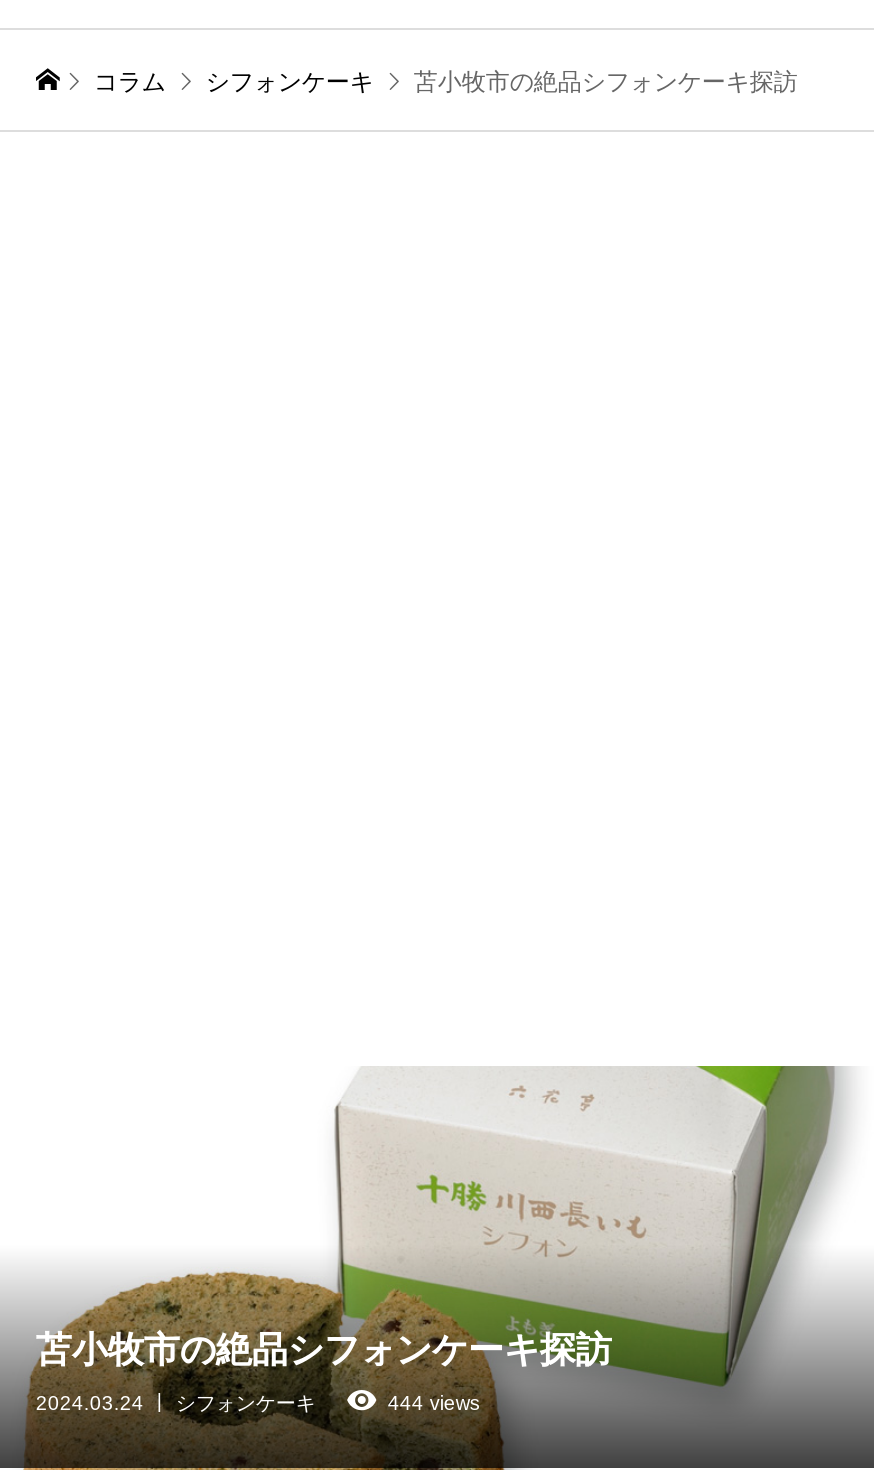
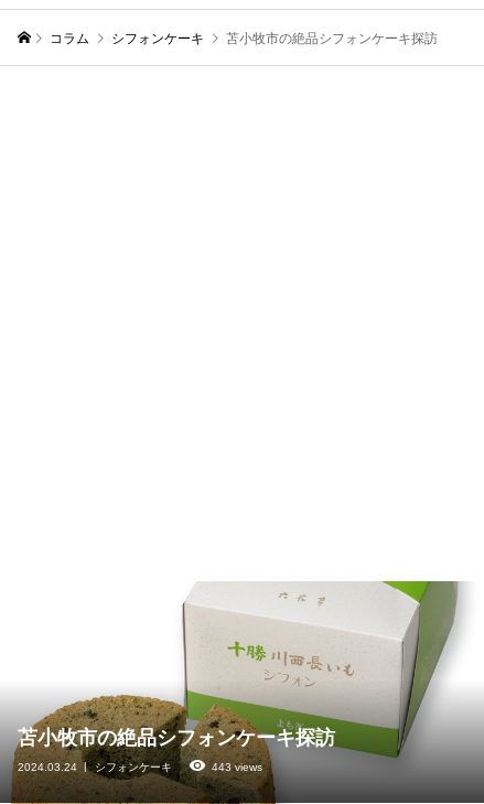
- 444 views
+ 443 views
